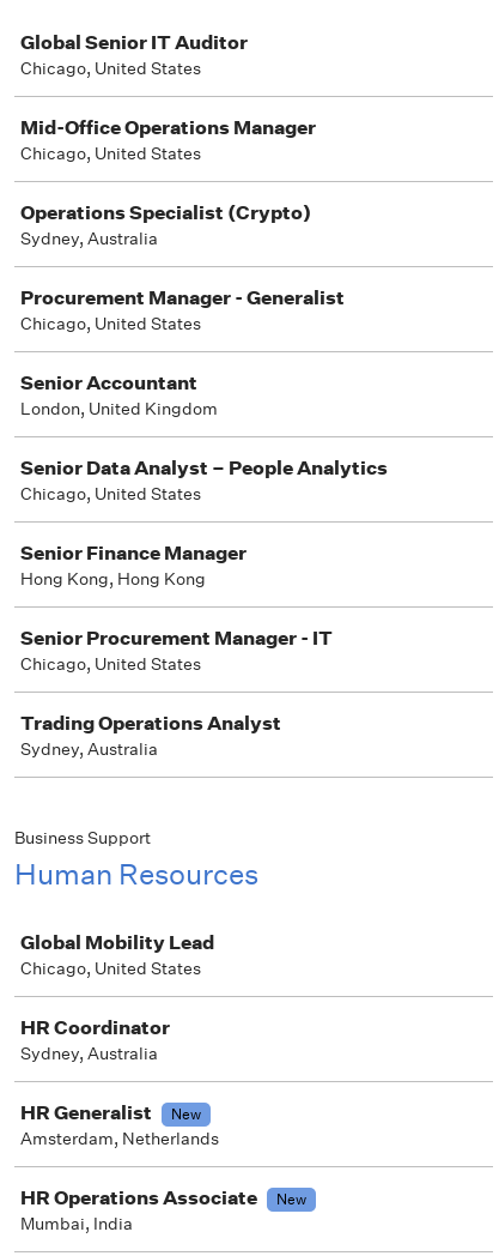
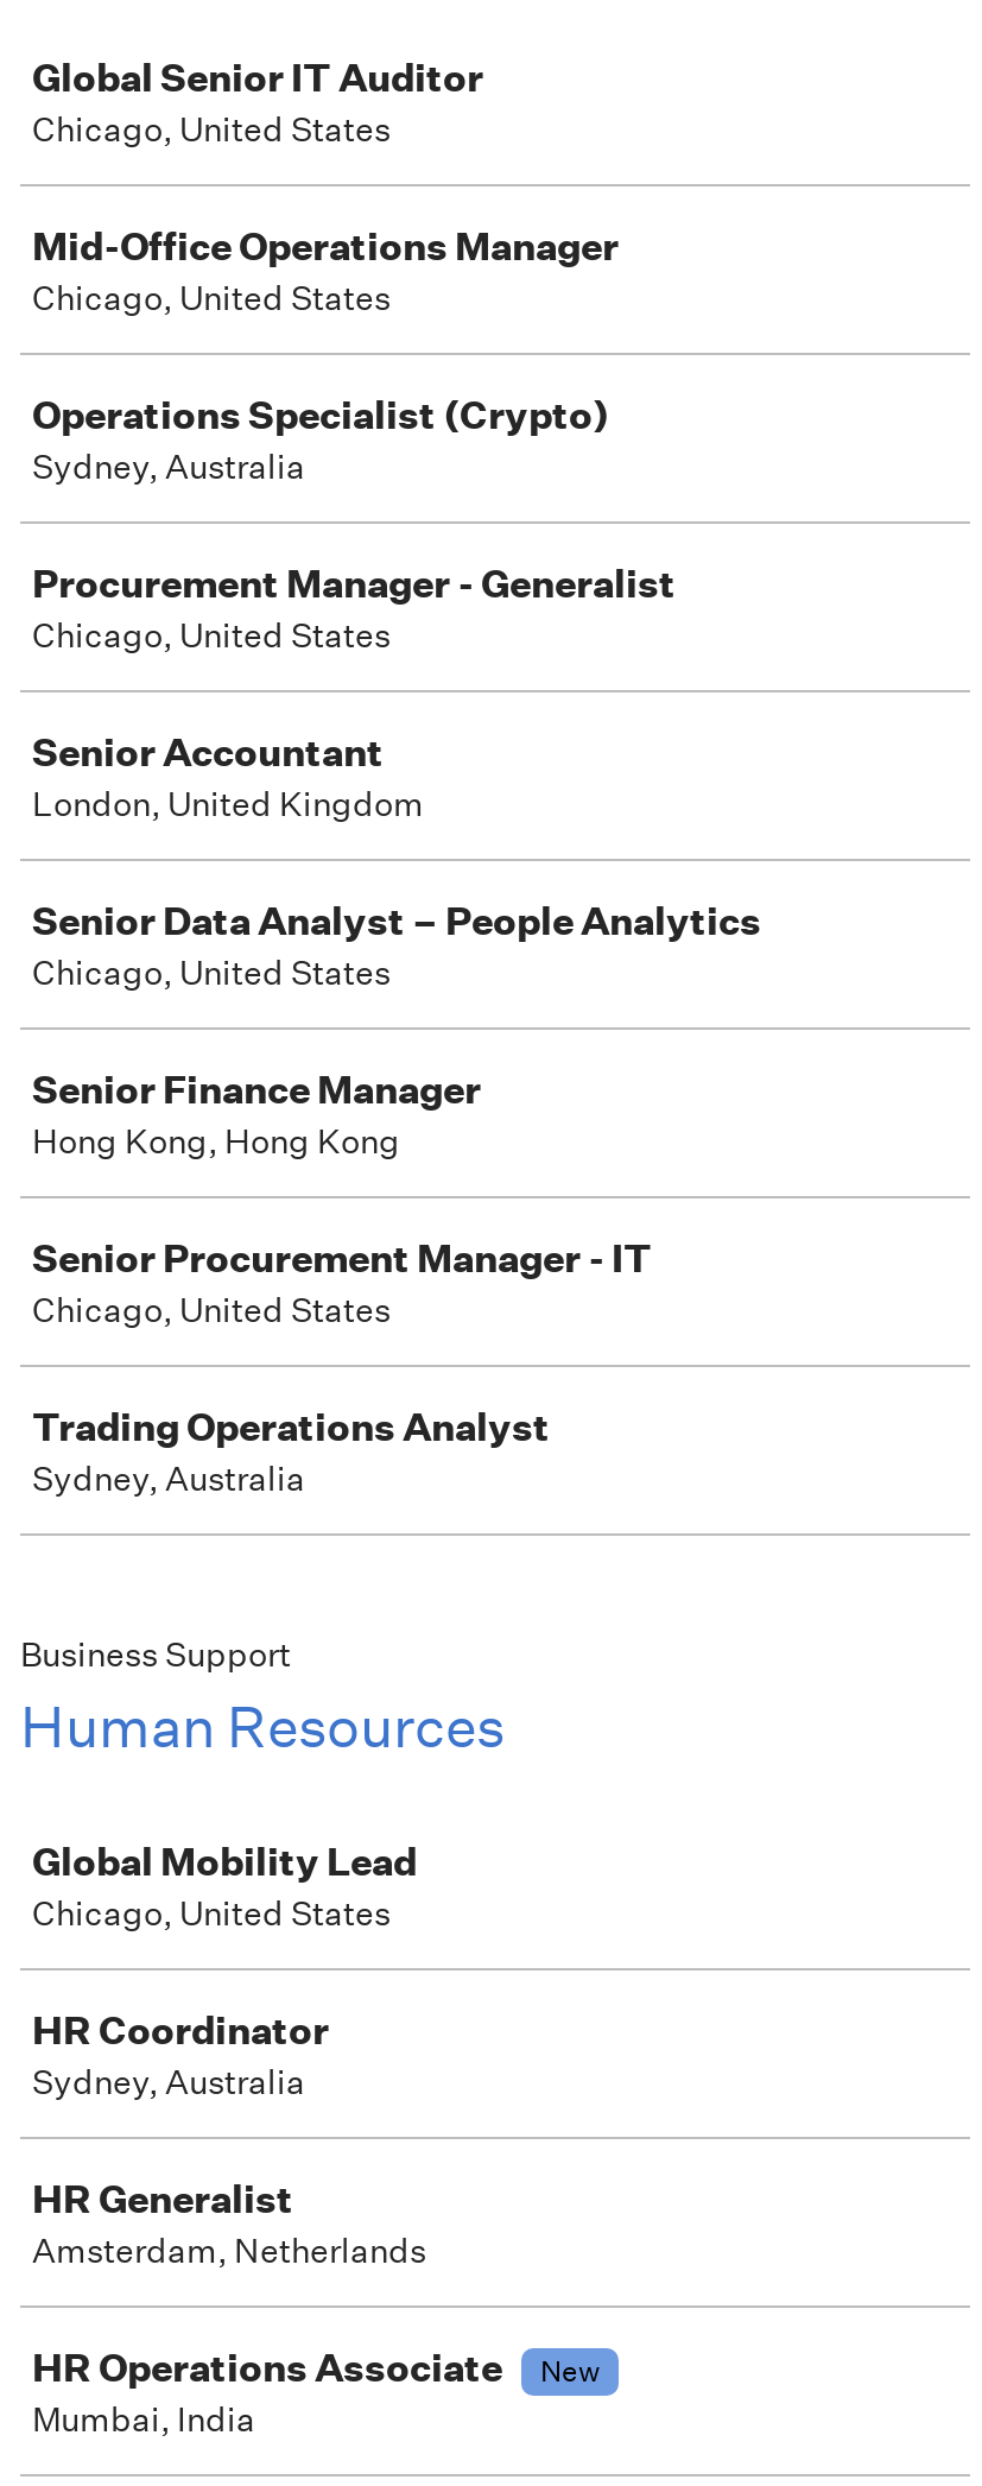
- New
